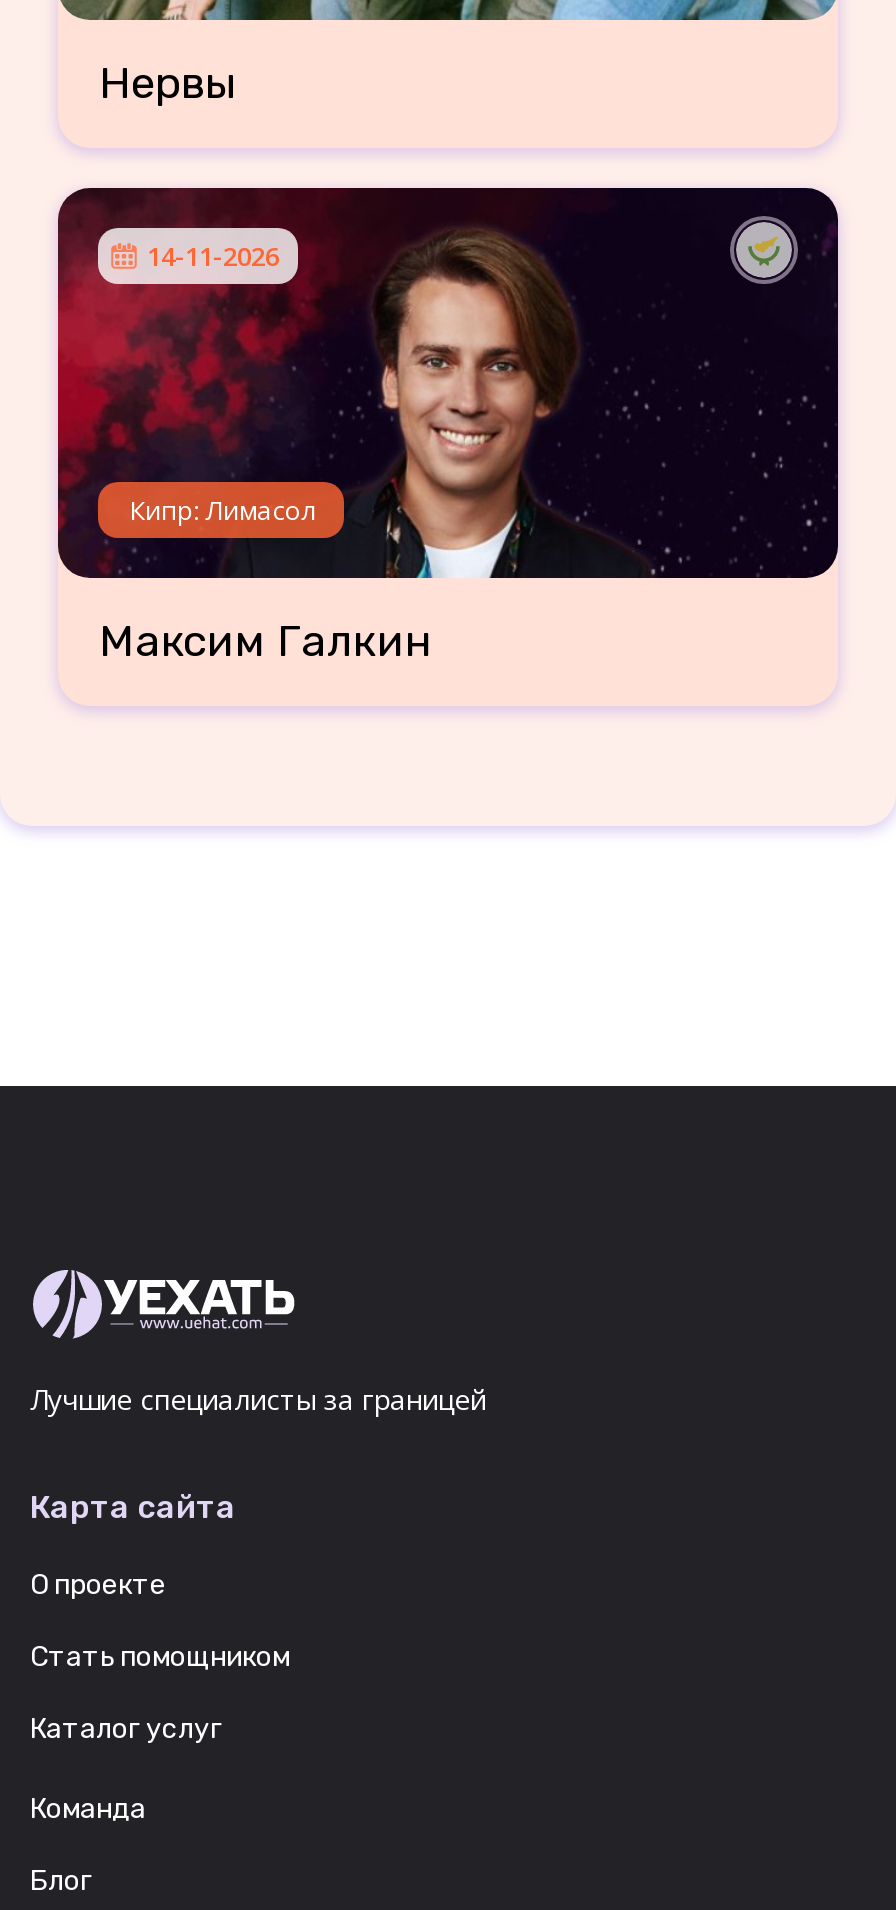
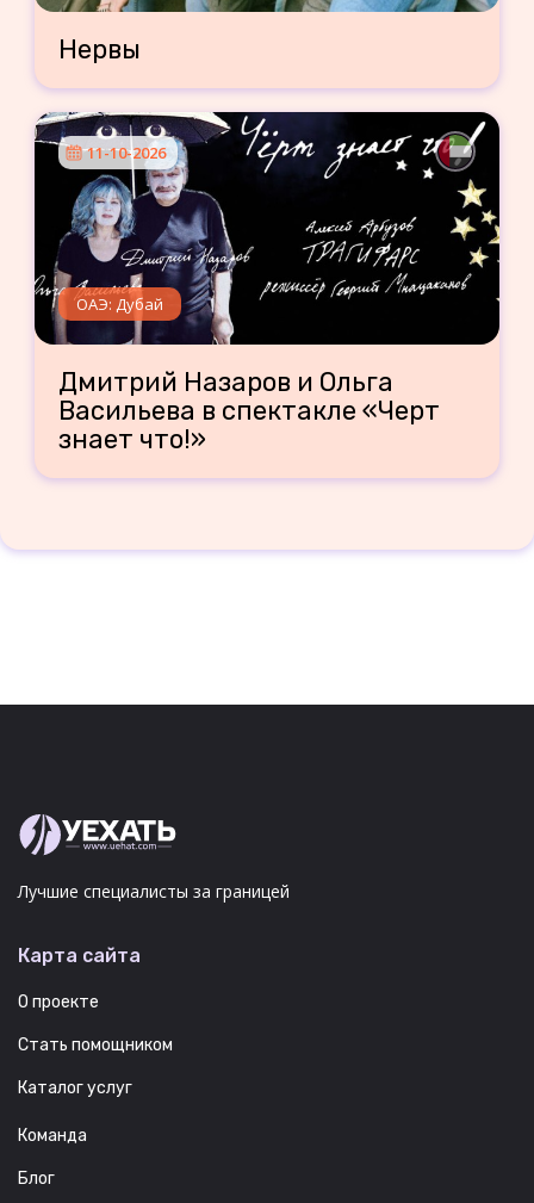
- [image]
- 14-11-2026
+ [image]
+ 11-10-2026

- Кипр: Лимасол
+ ОАЭ: Дубай

- Максим Галкин
+ Дмитрий Назаров и Ольга
+ Васильева в спектакле «Черт
+ знает что!»
